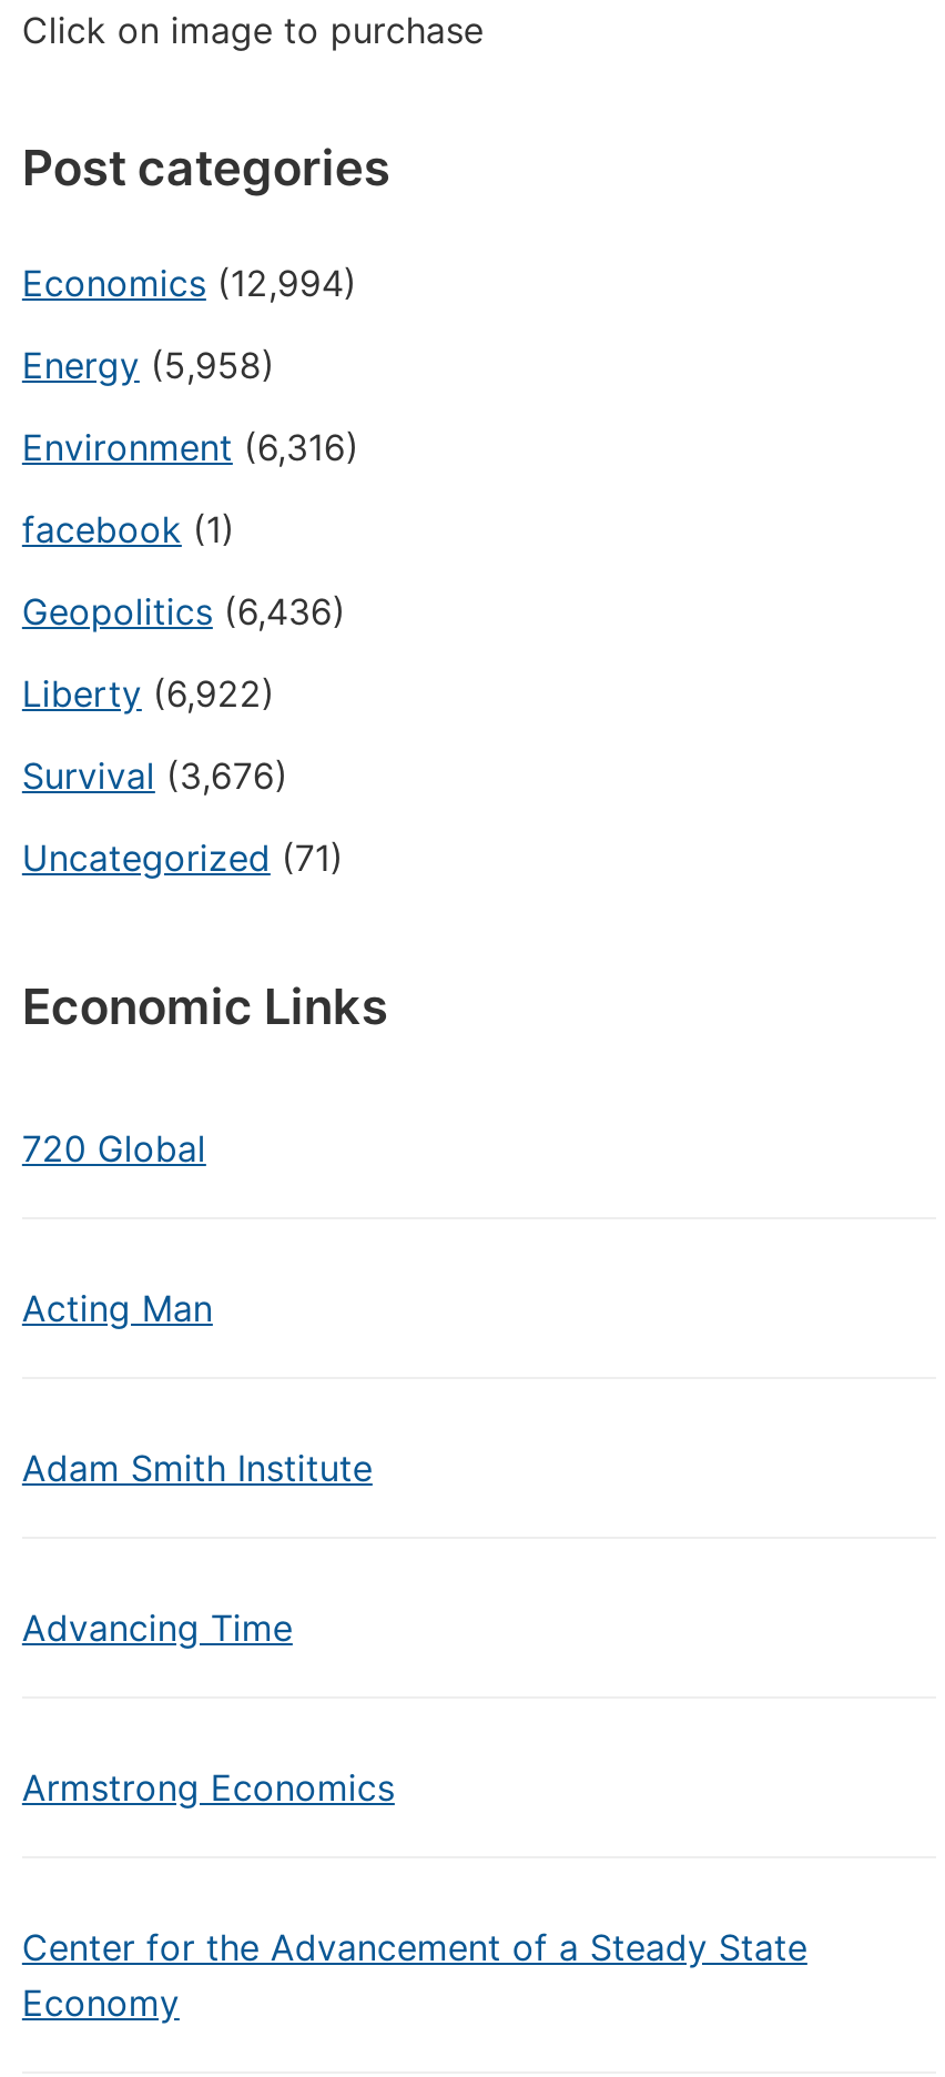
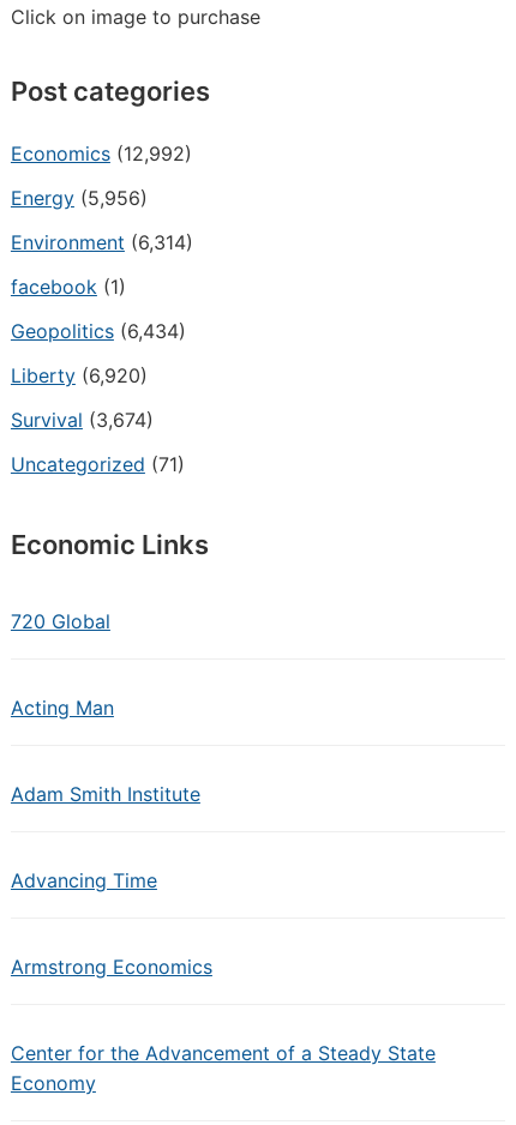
- Economics (12,994)
+ Economics (12,992)

- Energy (5,958)
+ Energy (5,956)

- Environment (6,316)
+ Environment (6,314)

- Geopolitics (6,436)
+ Geopolitics (6,434)

- Liberty (6,922)
+ Liberty (6,920)

- Survival (3,676)
+ Survival (3,674)
